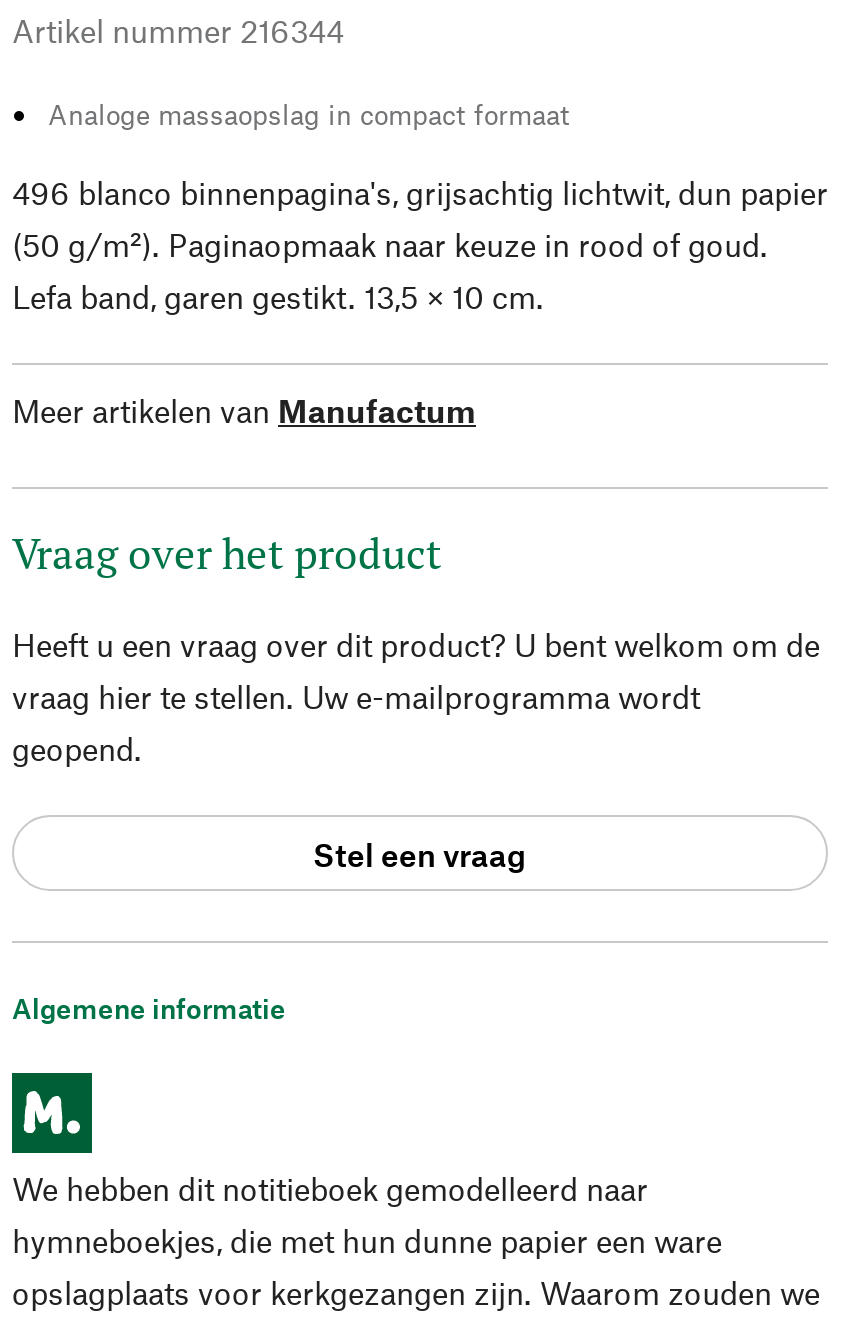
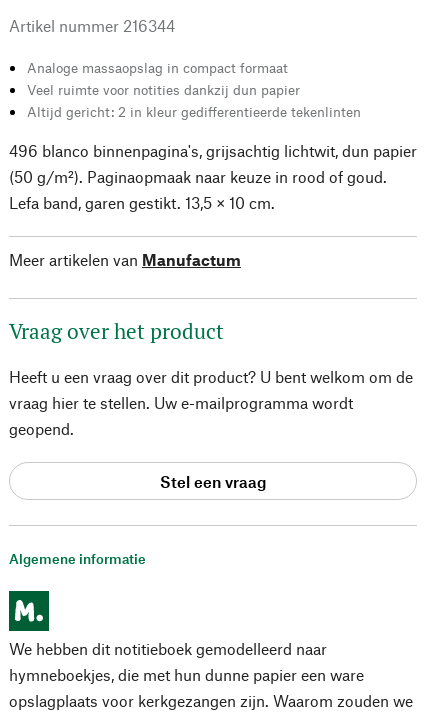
+ Veel ruimte voor notities dankzij dun papier
+ Altijd gericht: 2 in kleur gedifferentieerde tekenlinten
